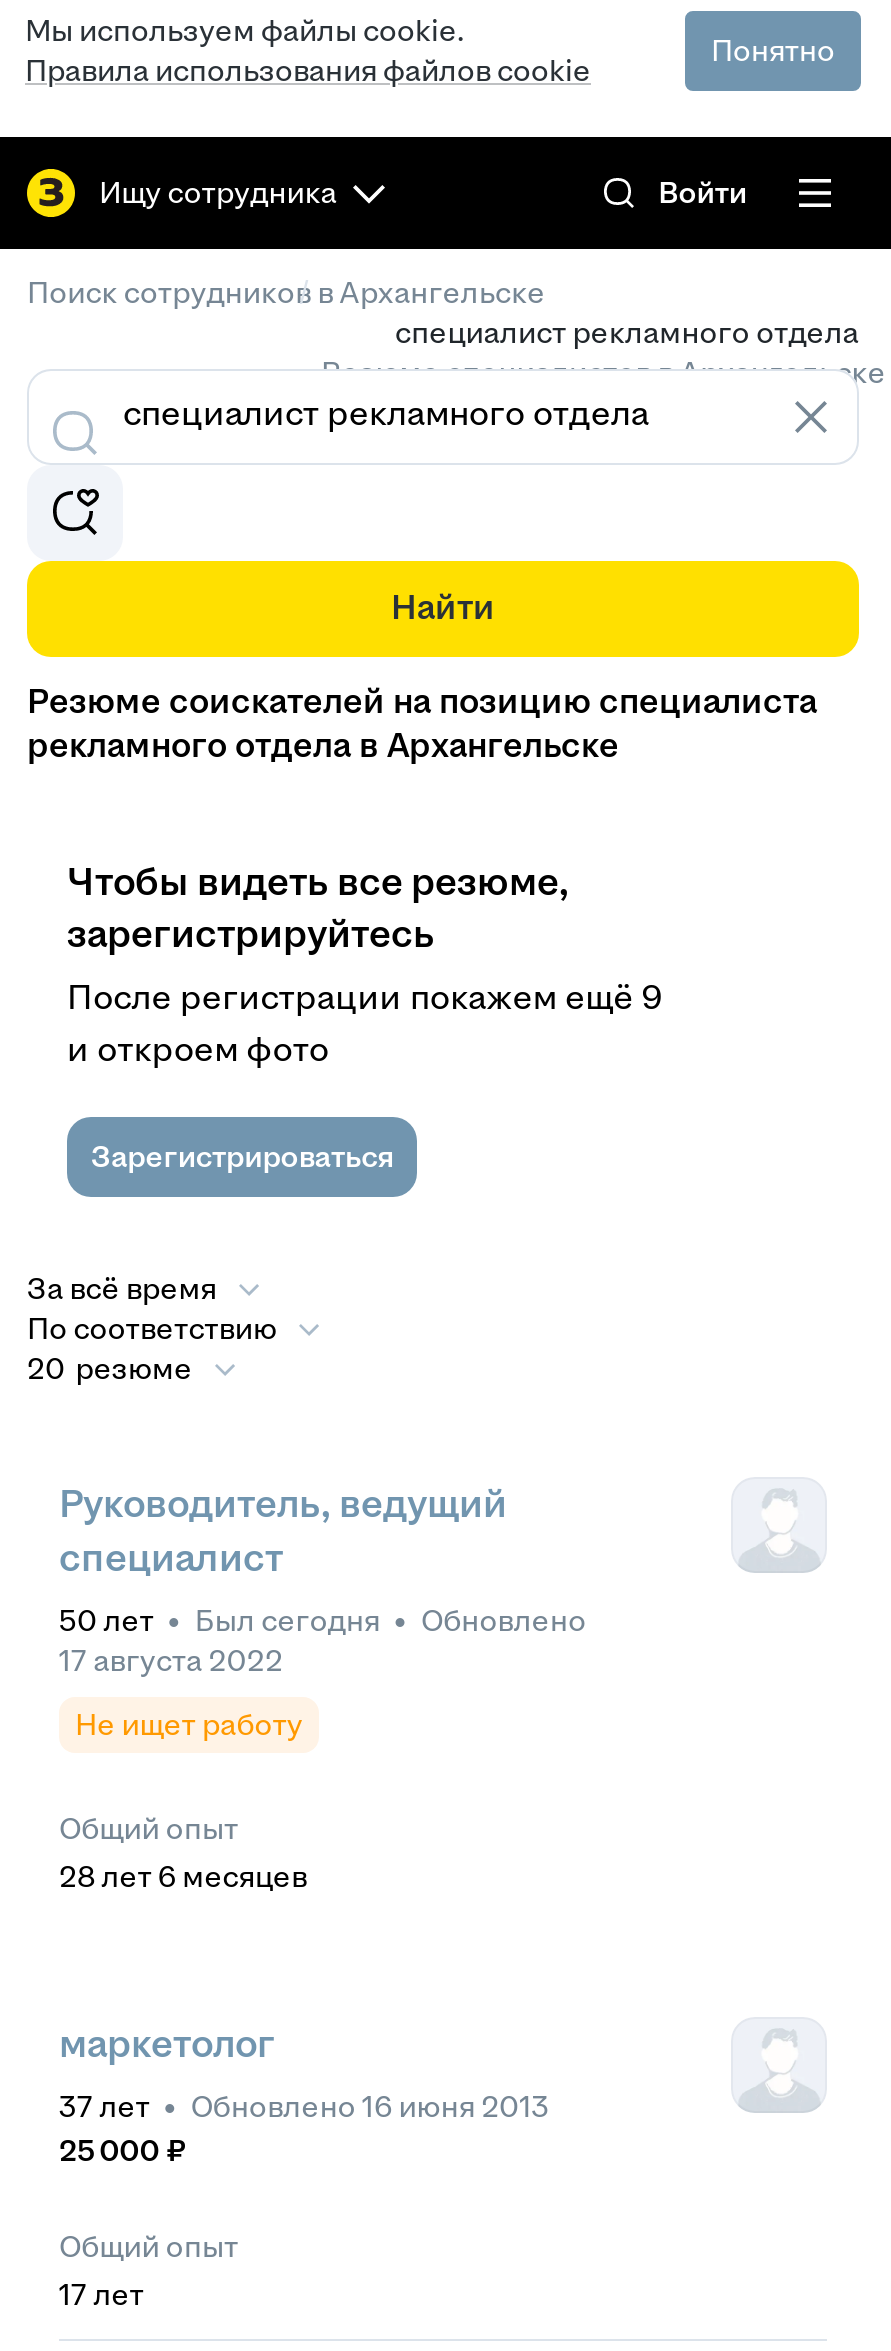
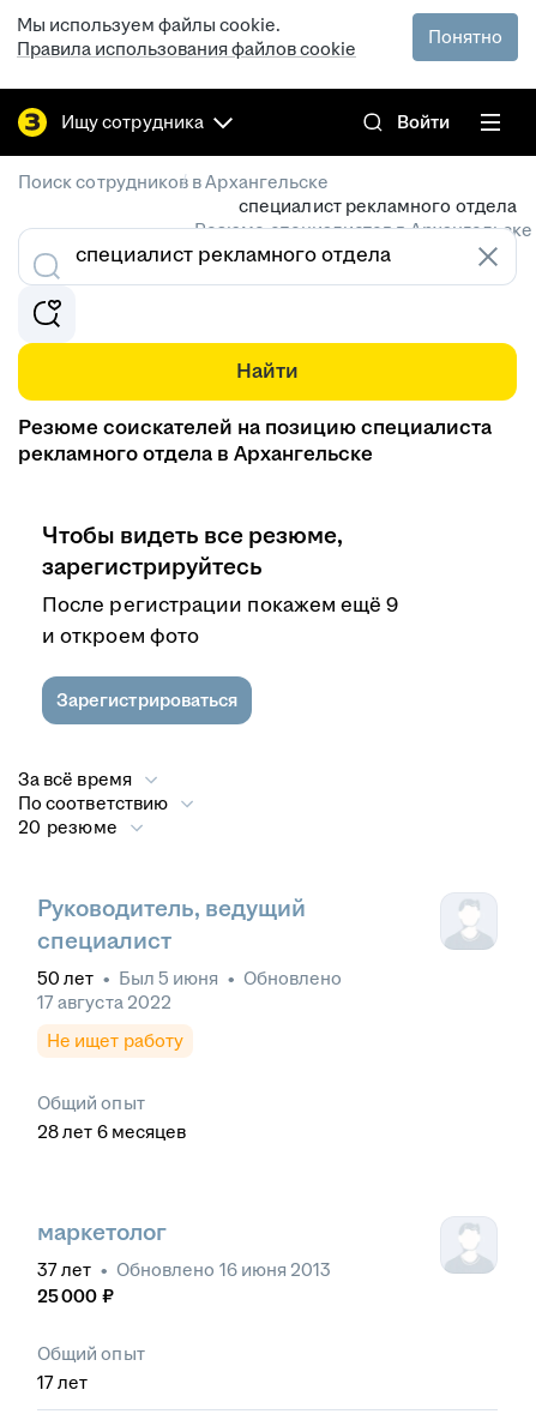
- 50 лет • Был сегодня • Обновлено
+ 50 лет • Был 5 июня • Обновлено
